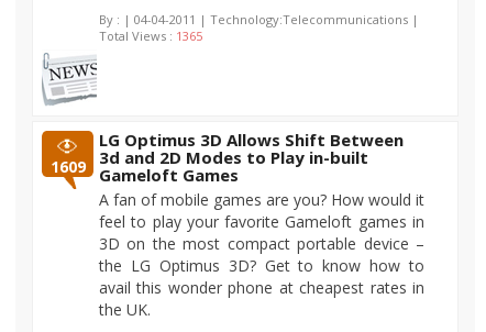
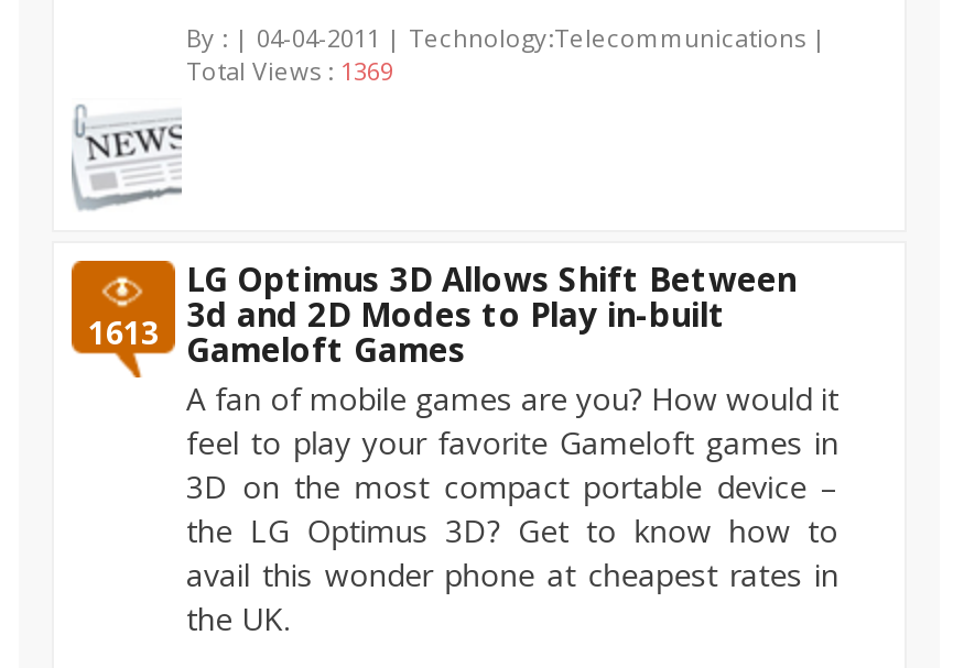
- Total Views : 1365
+ Total Views : 1369

- 1609 3d and 2D Modes to Play in-built Gameloft Games
+ 1613 3d and 2D Modes to Play in-built Gameloft Games
